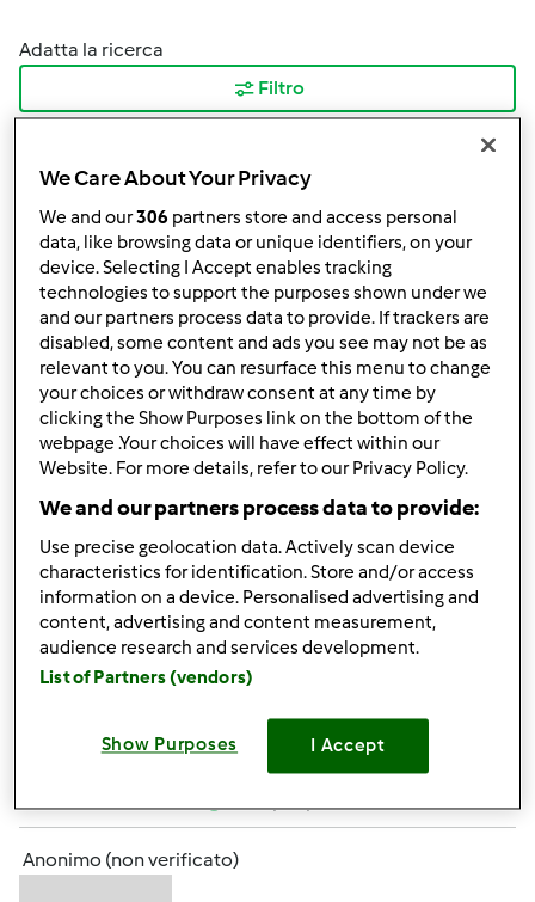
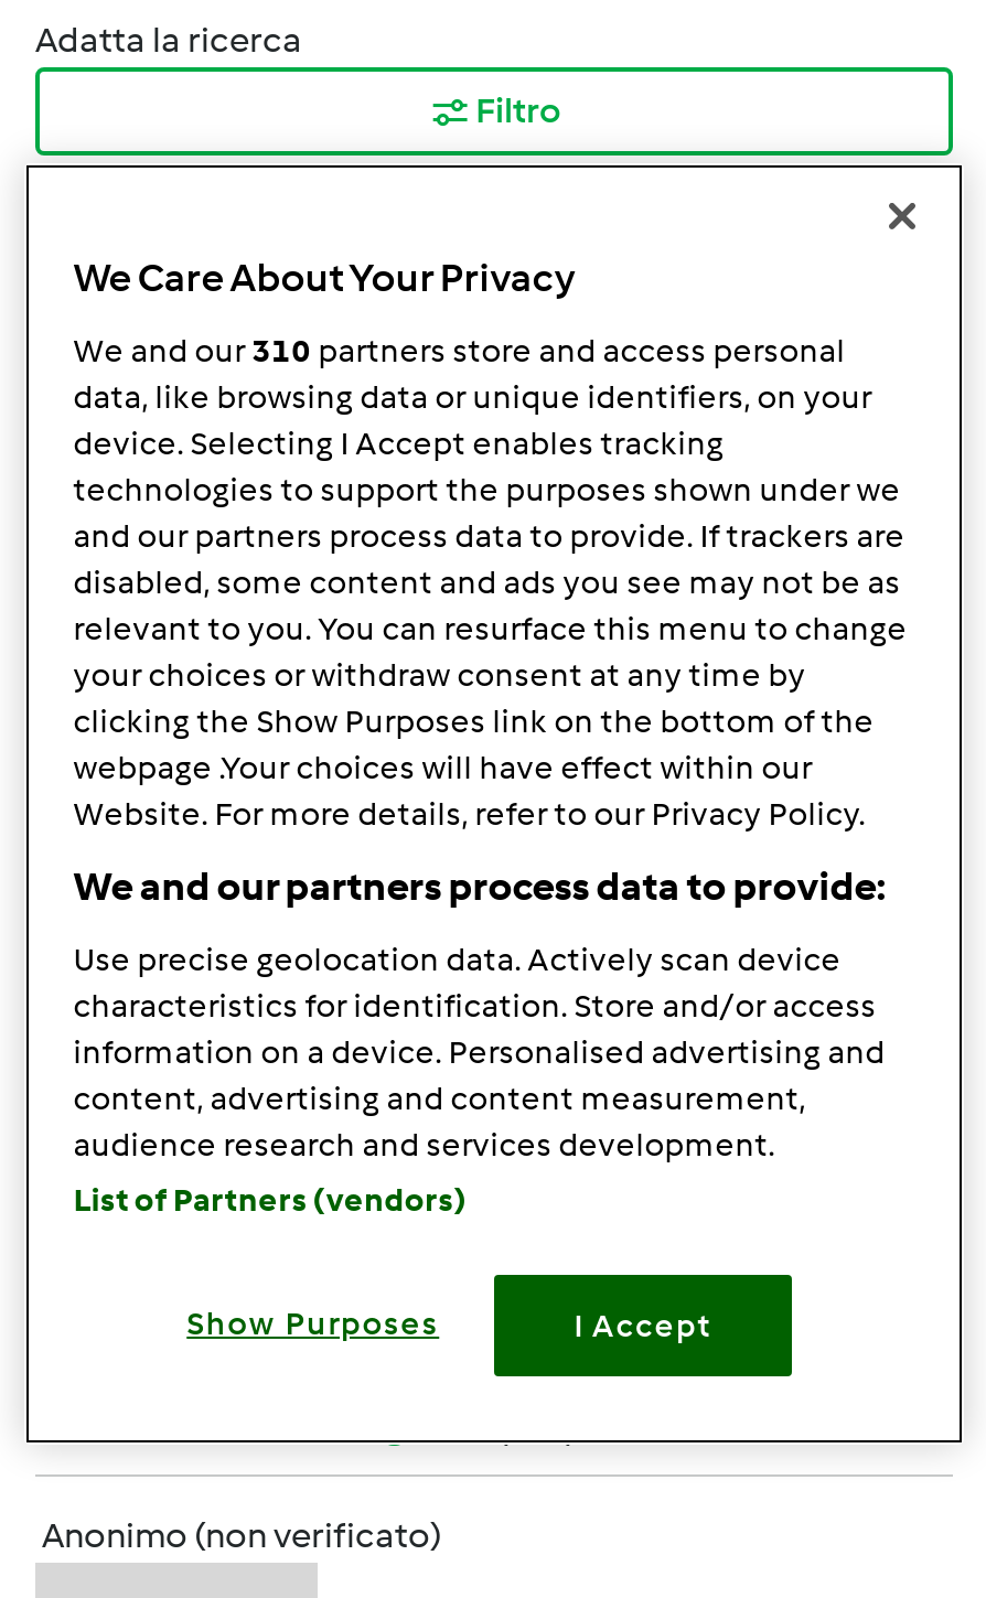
- We and our306 partners store and access personal
+ We and our310 partners store and access personal
